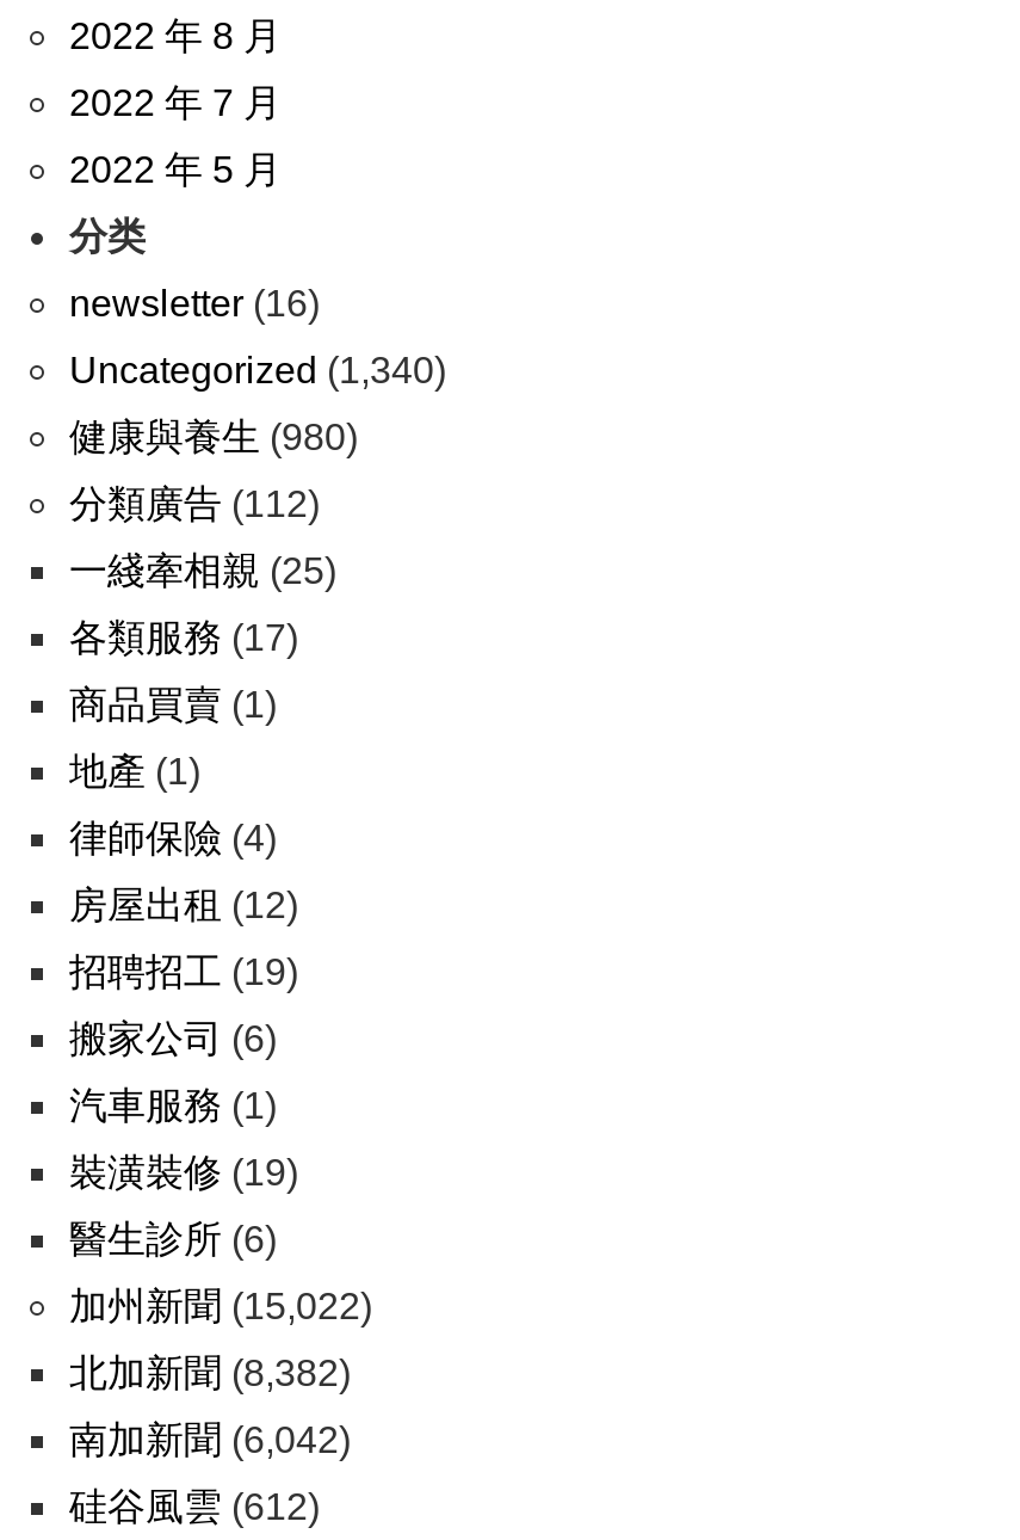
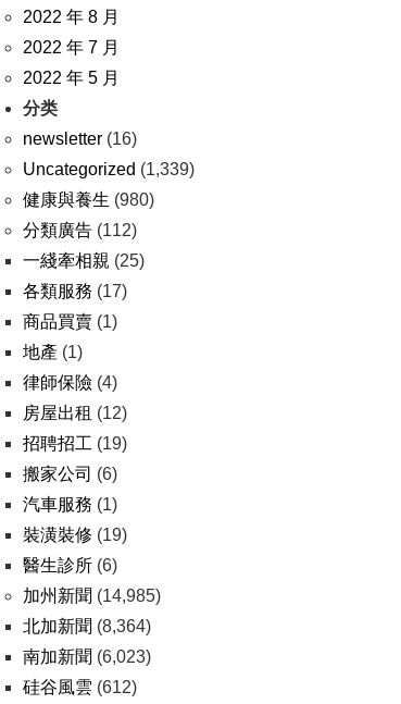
- Uncategorized (1,340)
+ Uncategorized (1,339)

- 加州新聞(15,022)
+ 加州新聞(14,985)

- 北加新聞(8,382)
+ 北加新聞(8,364)

- 南加新聞(6,042)
+ 南加新聞(6,023)
